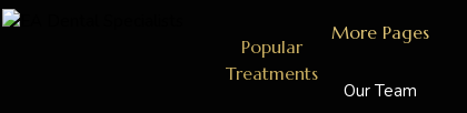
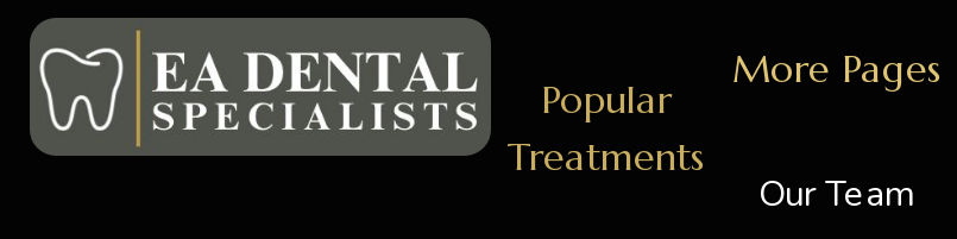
+ [image]
